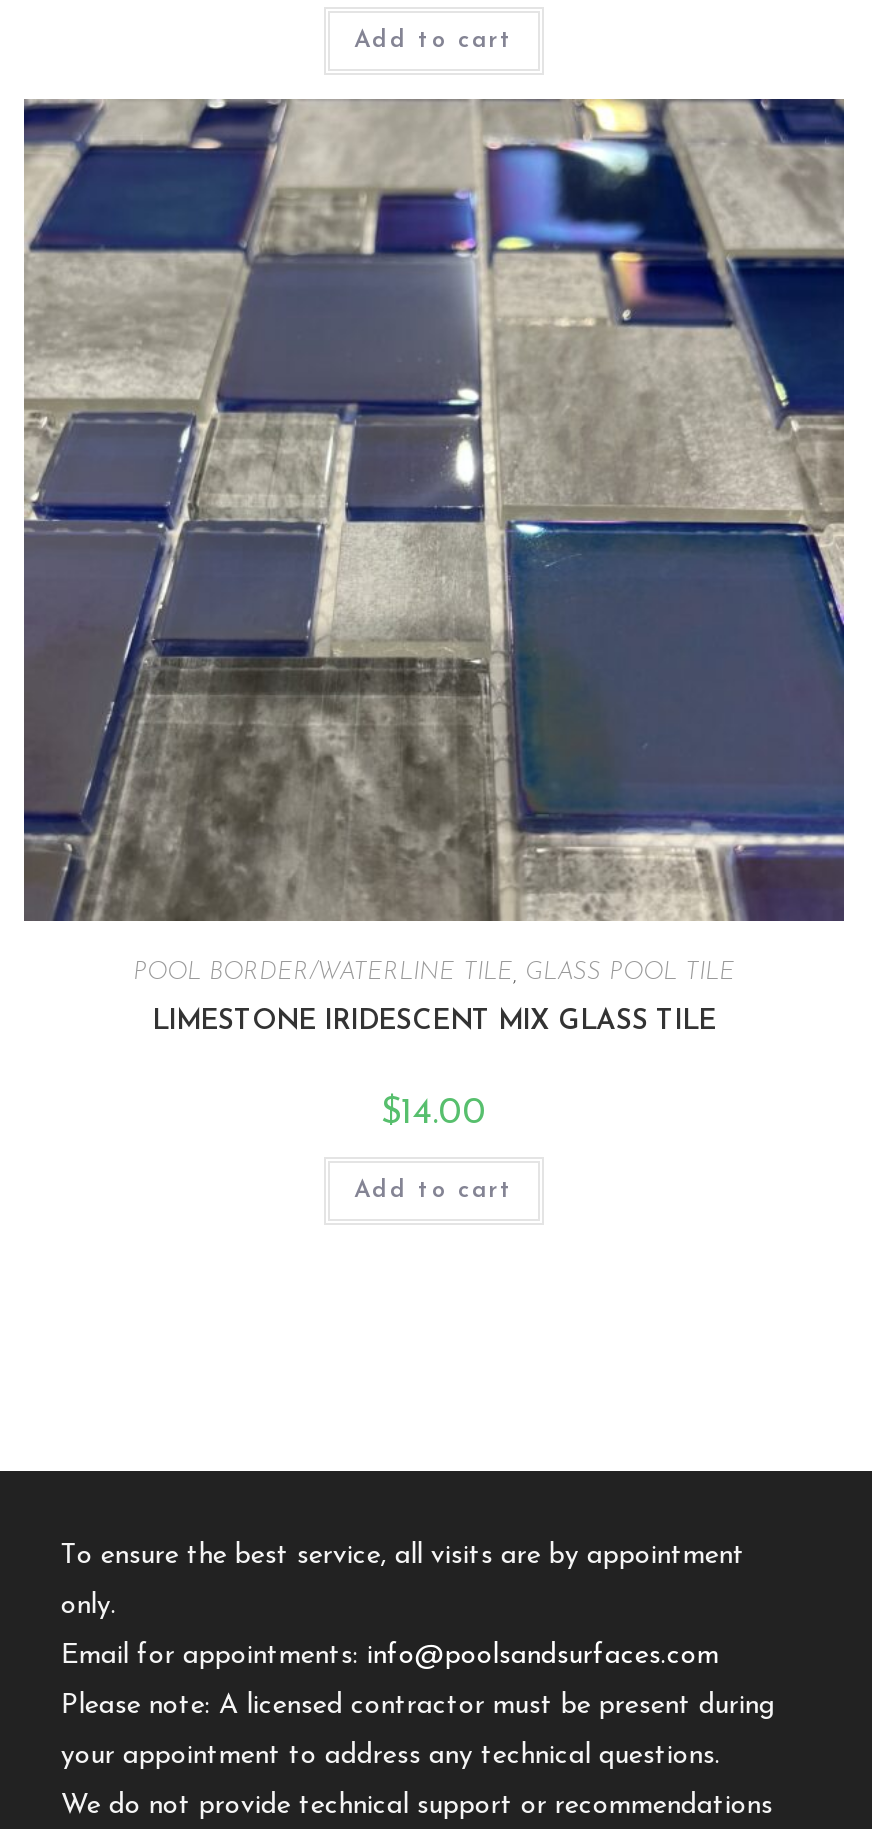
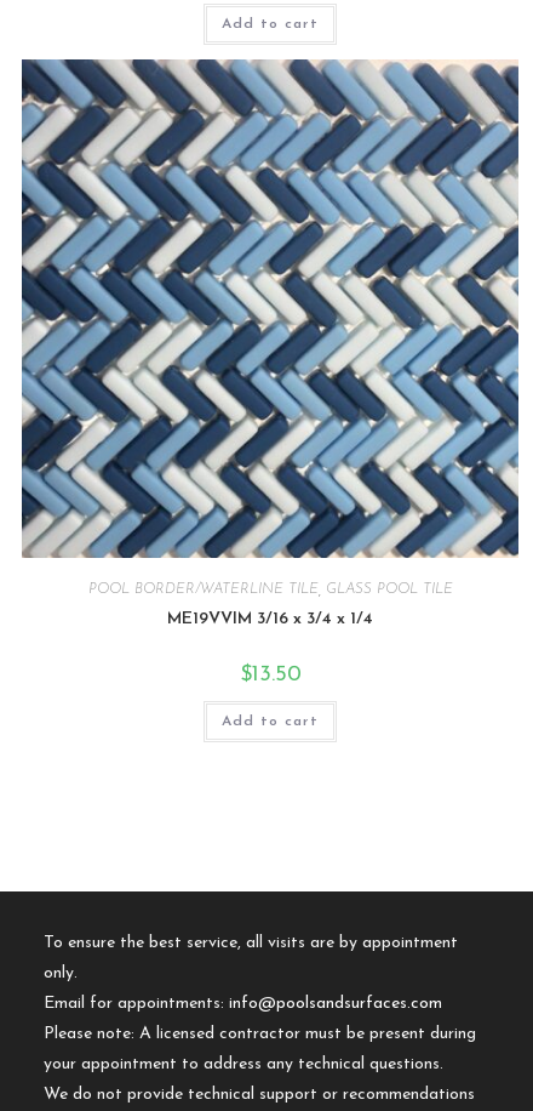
- [image]
+ [image]

- LIMESTONE IRIDESCENT MIX GLASS TILE
+ ME19VVIM 3/16 x 3/4 x 1/4

- $14.00
+ $13.50
